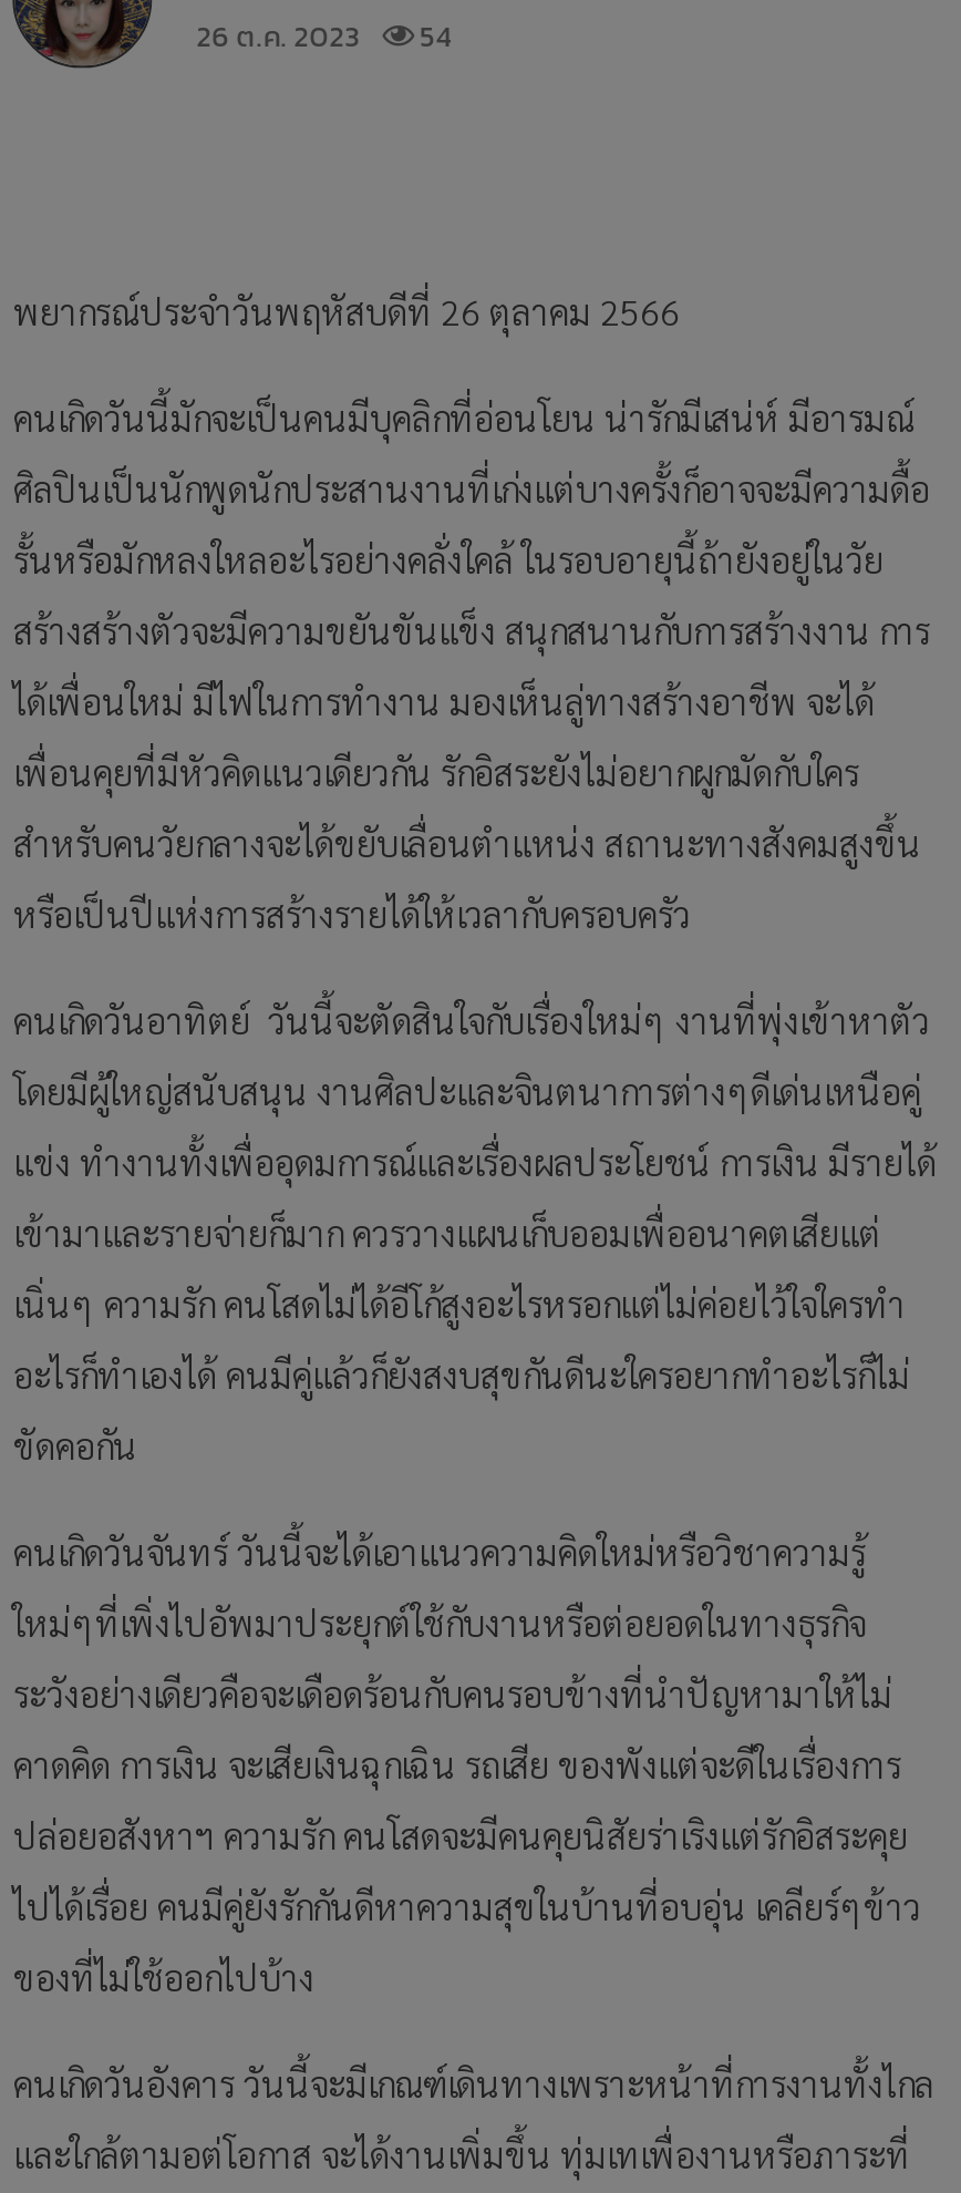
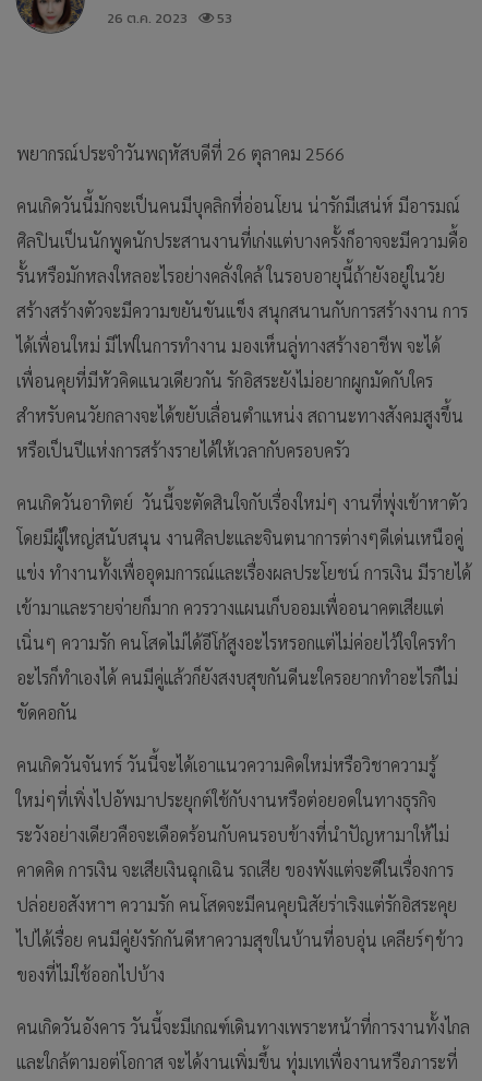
- 54
+ 53
